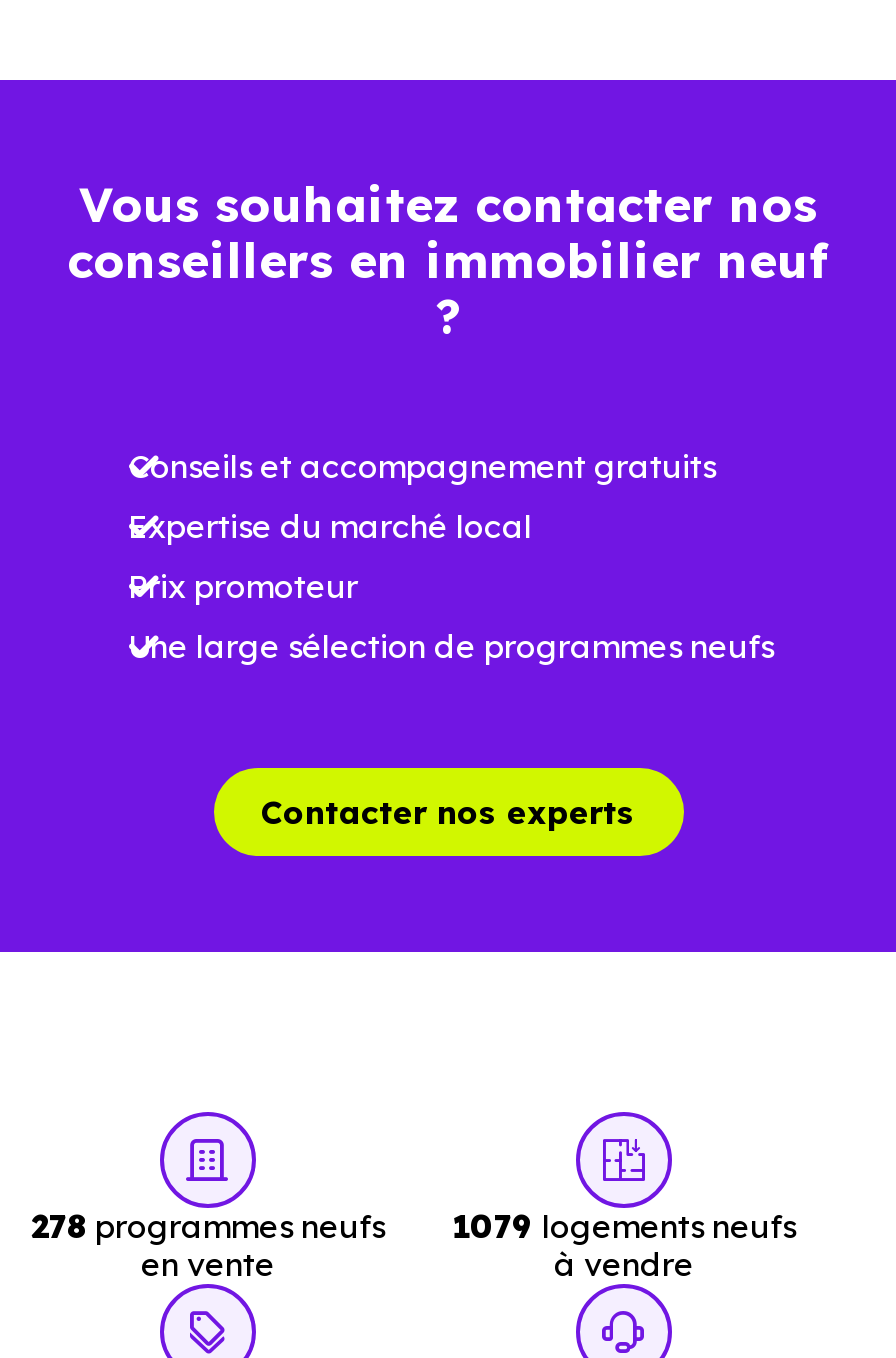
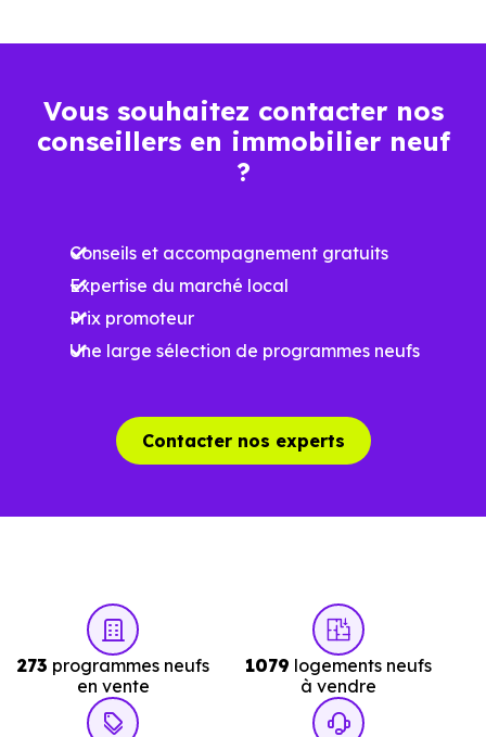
- 278 programmes neufs
+ 273 programmes neufs
